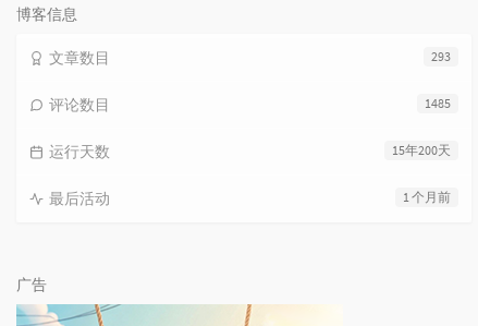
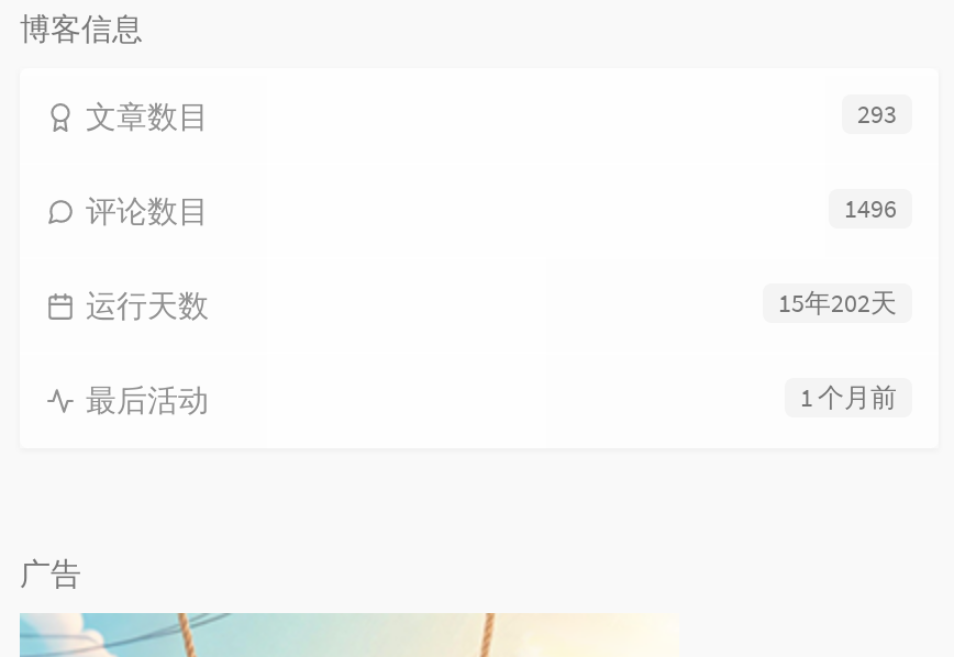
- 1485
+ 1496

- 15年200天
+ 15年202天
